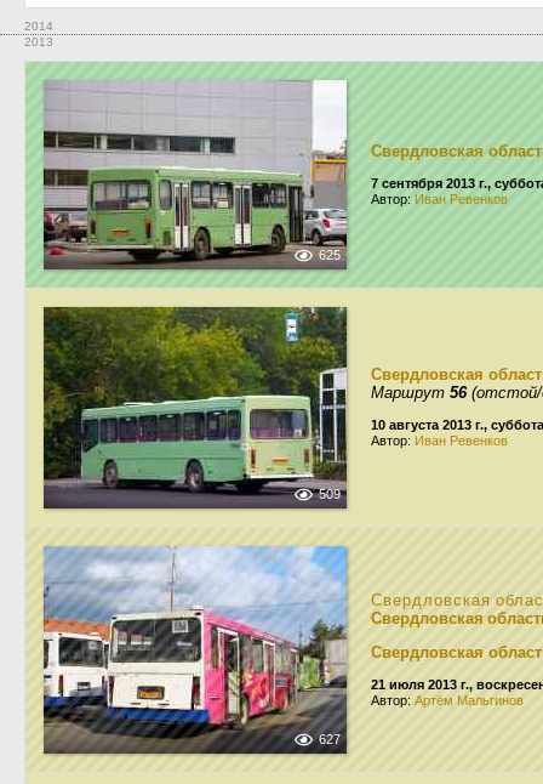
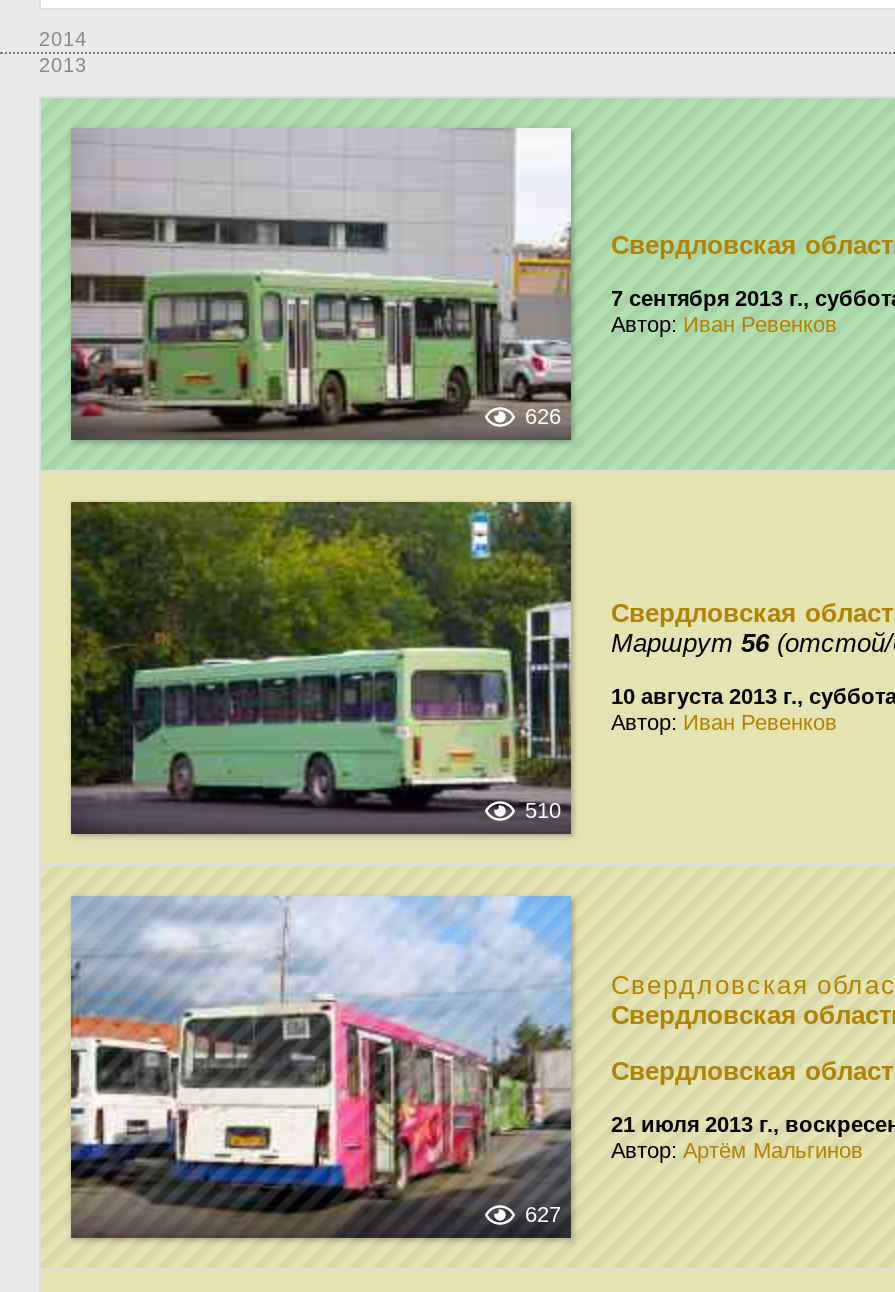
- 625
+ 626

- 509
+ 510
